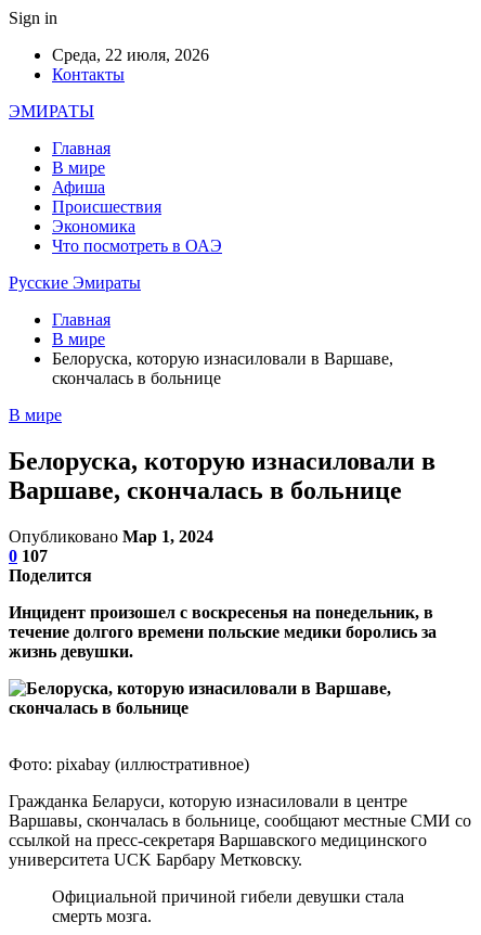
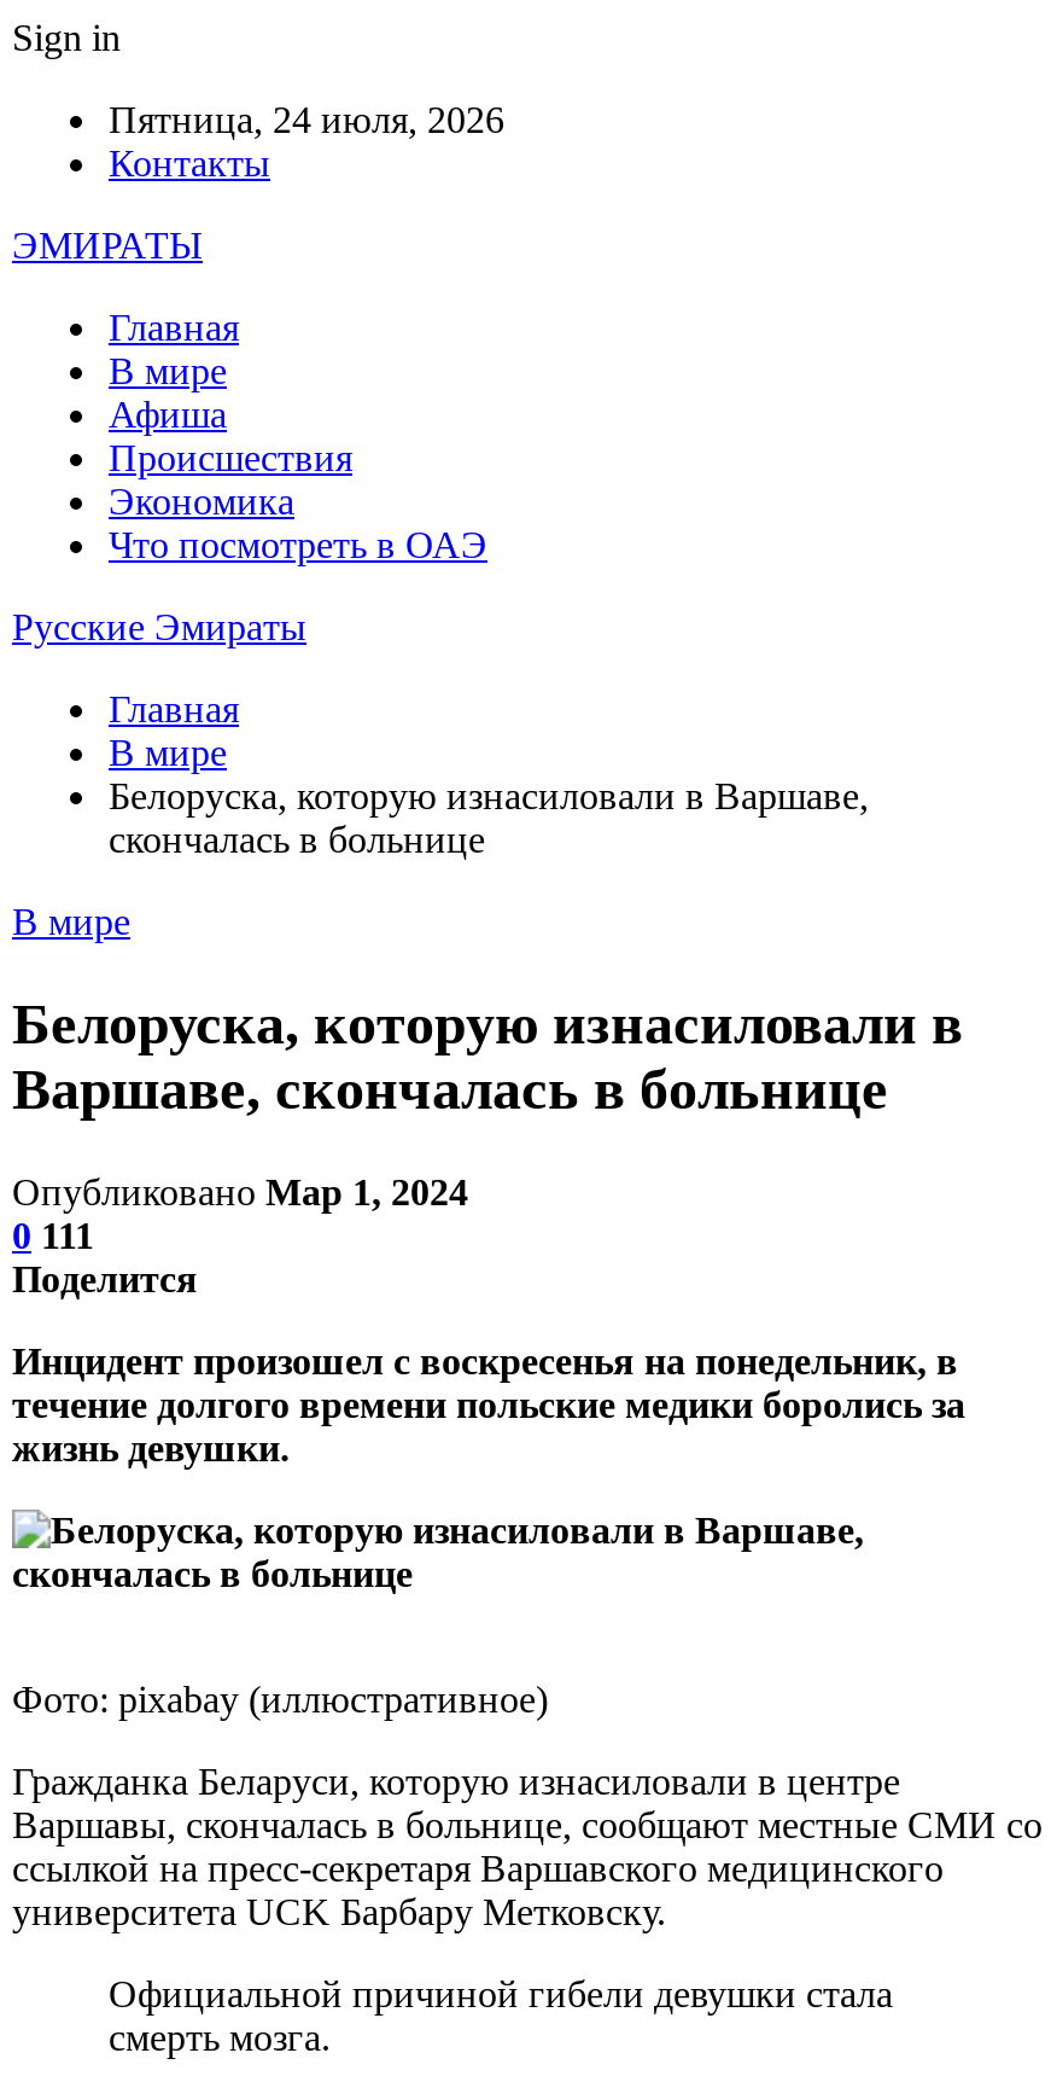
- Среда, 22 июля, 2026
+ Пятница, 24 июля, 2026

- 0 107
+ 0 111
